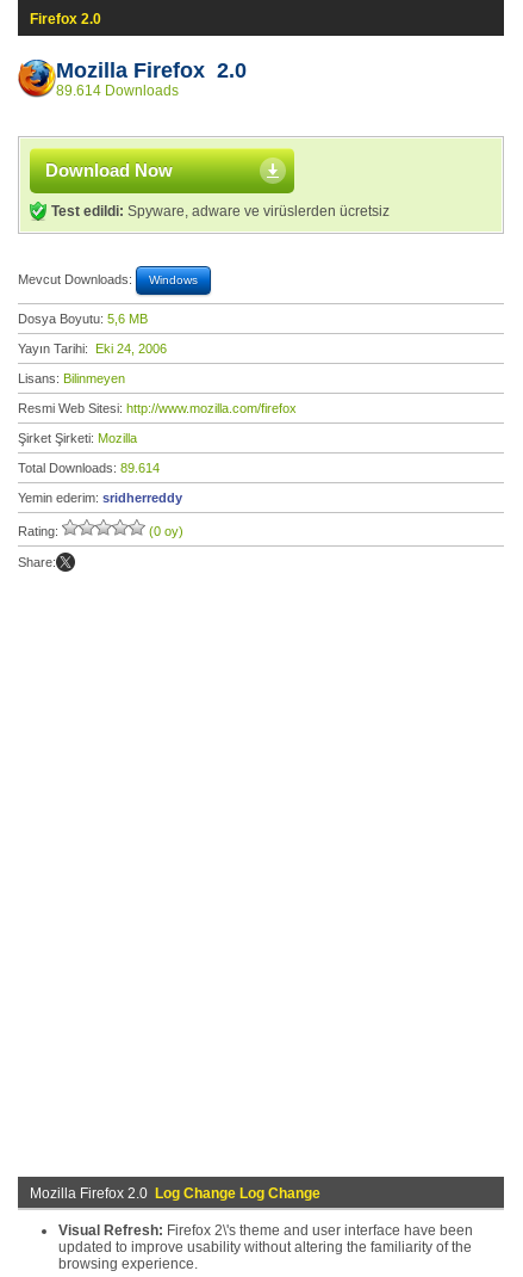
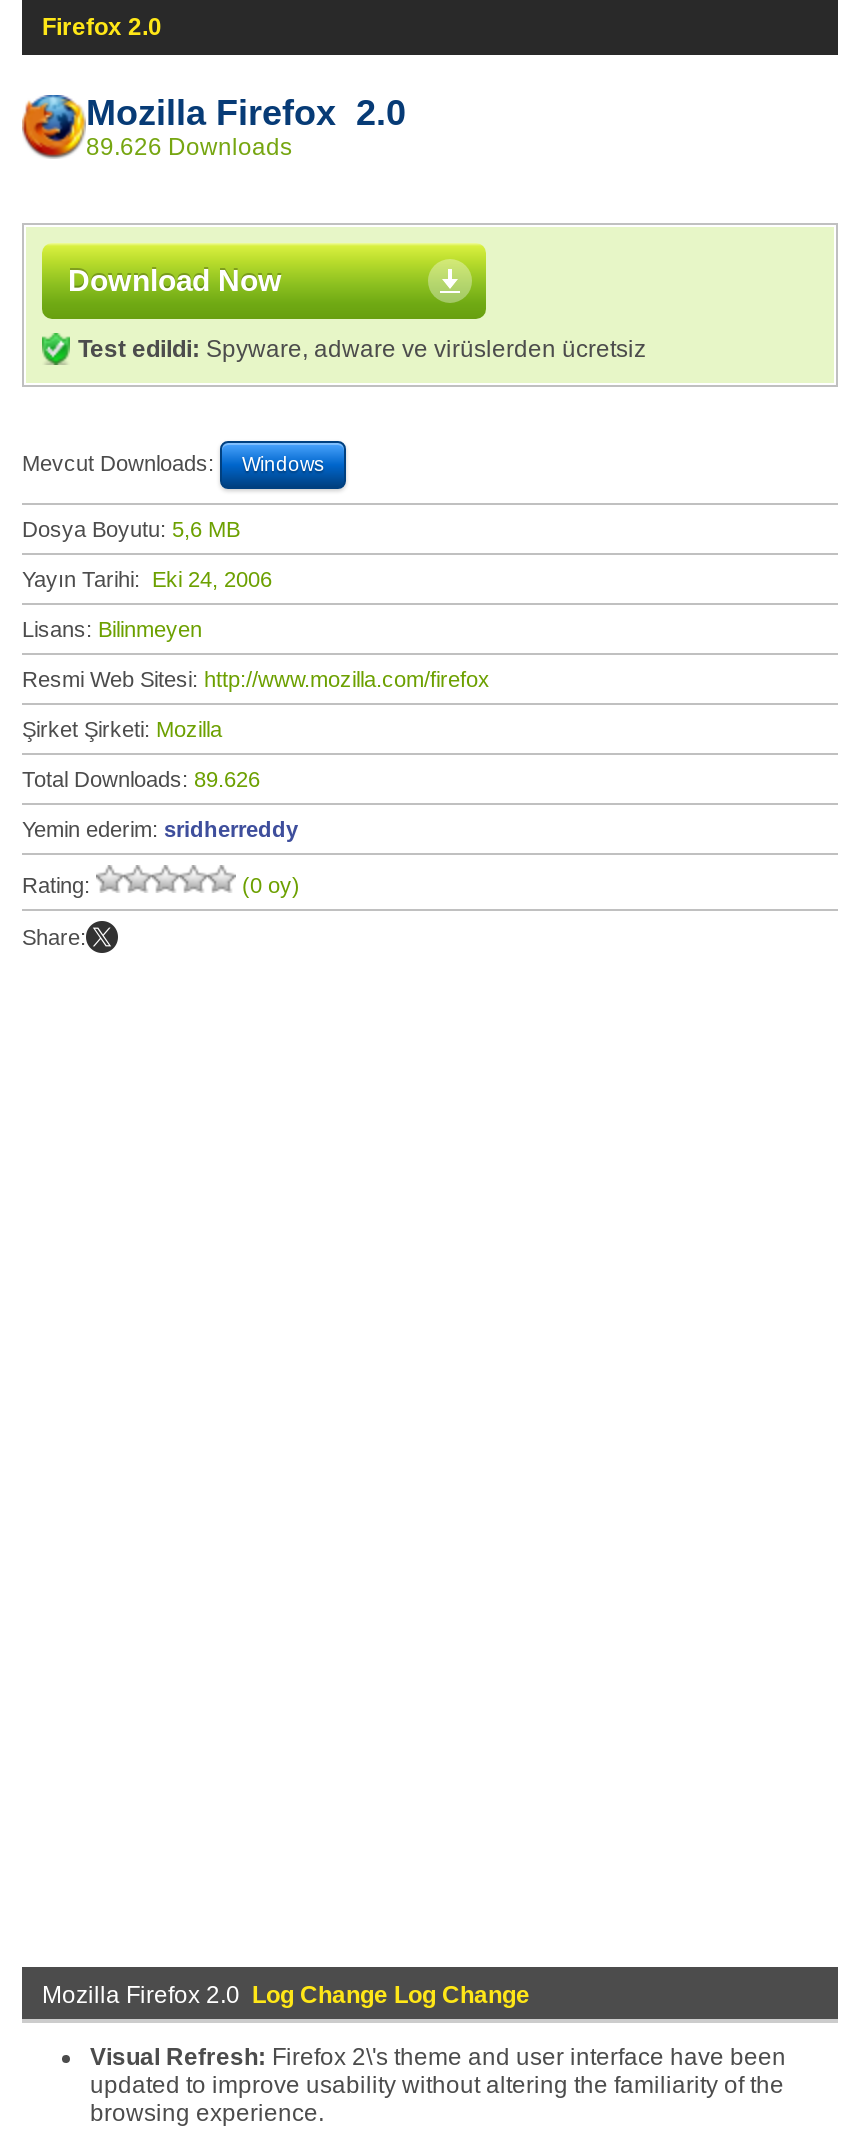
- 89.614 Downloads
+ 89.626 Downloads

- Total Downloads: 89.614
+ Total Downloads: 89.626
